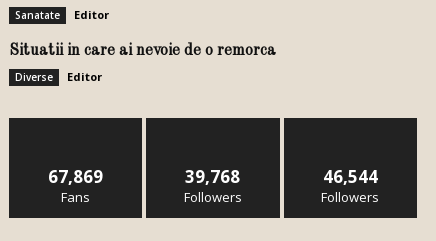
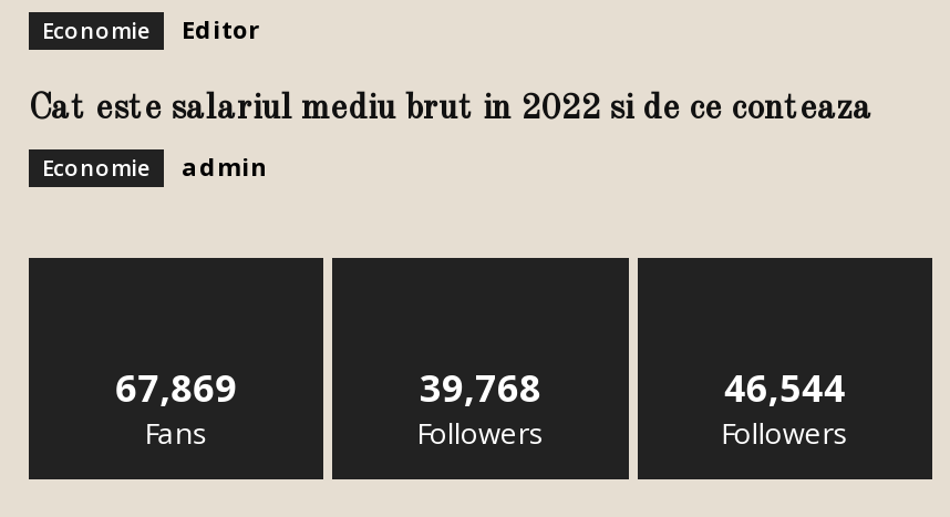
- Sanatate
+ Economie

- Situatii in care ai nevoie de o remorca
+ Cat este salariul mediu brut in 2022 si de ce conteaza

- Diverse
- Editor
+ Economie
+ admin
